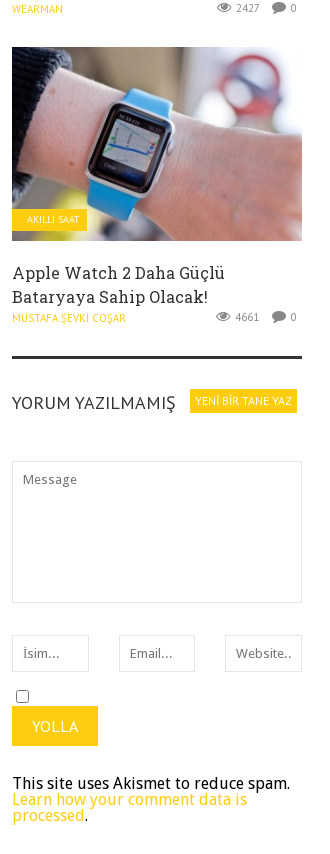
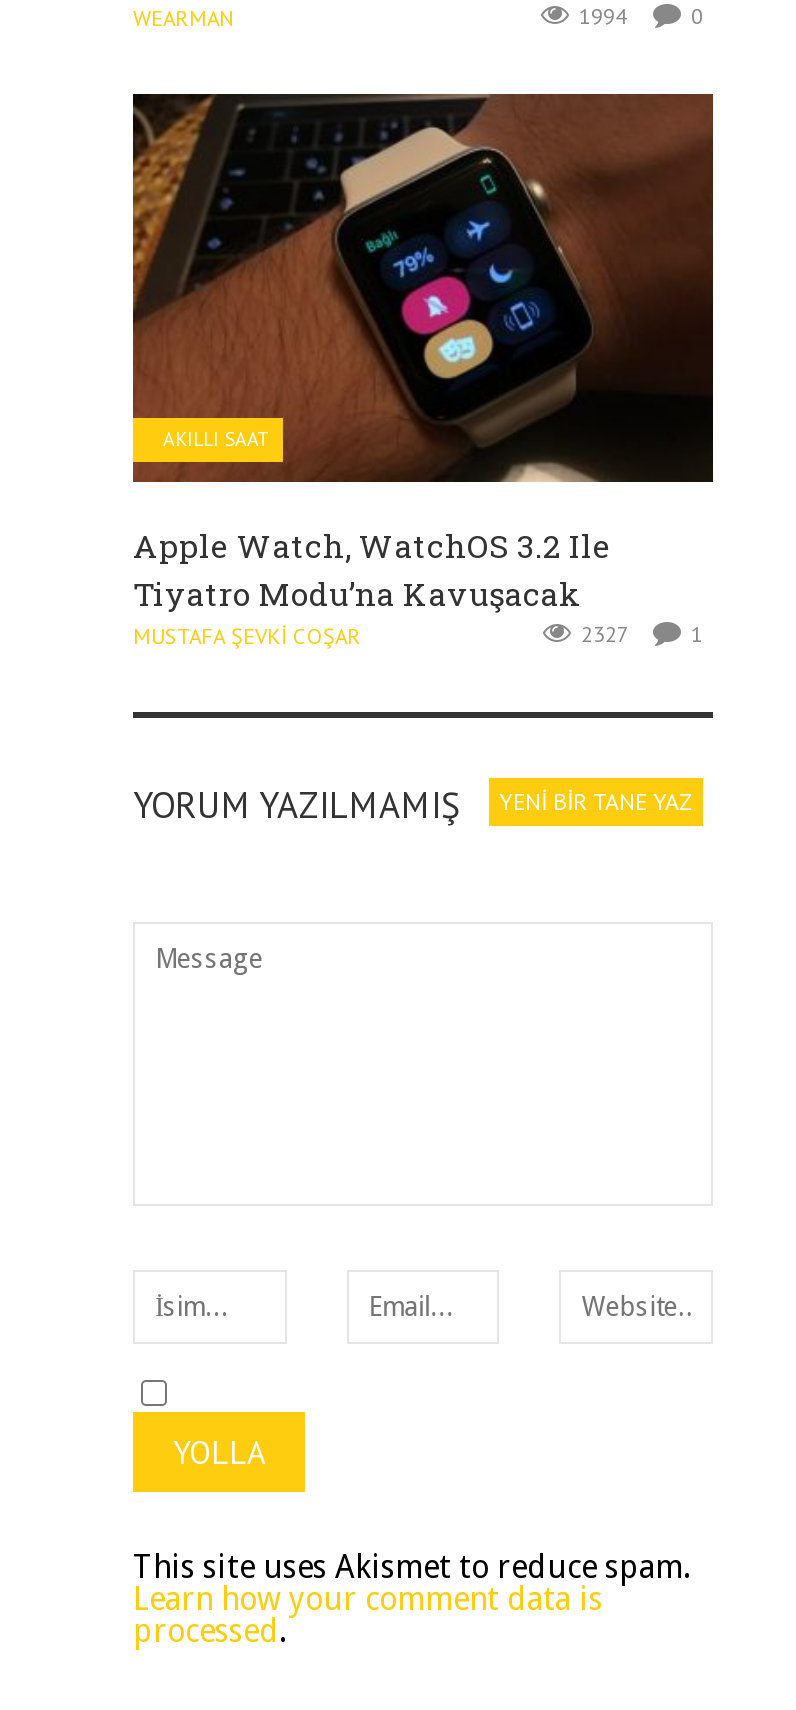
- 2427
+ 1994

- [image]
- Apple Watch 2 Daha Güçlü
- Bataryaya Sahip Olacak!
+ [image]
+ Apple Watch, WatchOS 3.2 Ile
+ Tiyatro Modu’na Kavuşacak

- 4661
+ 2327

- 0
+ 1
